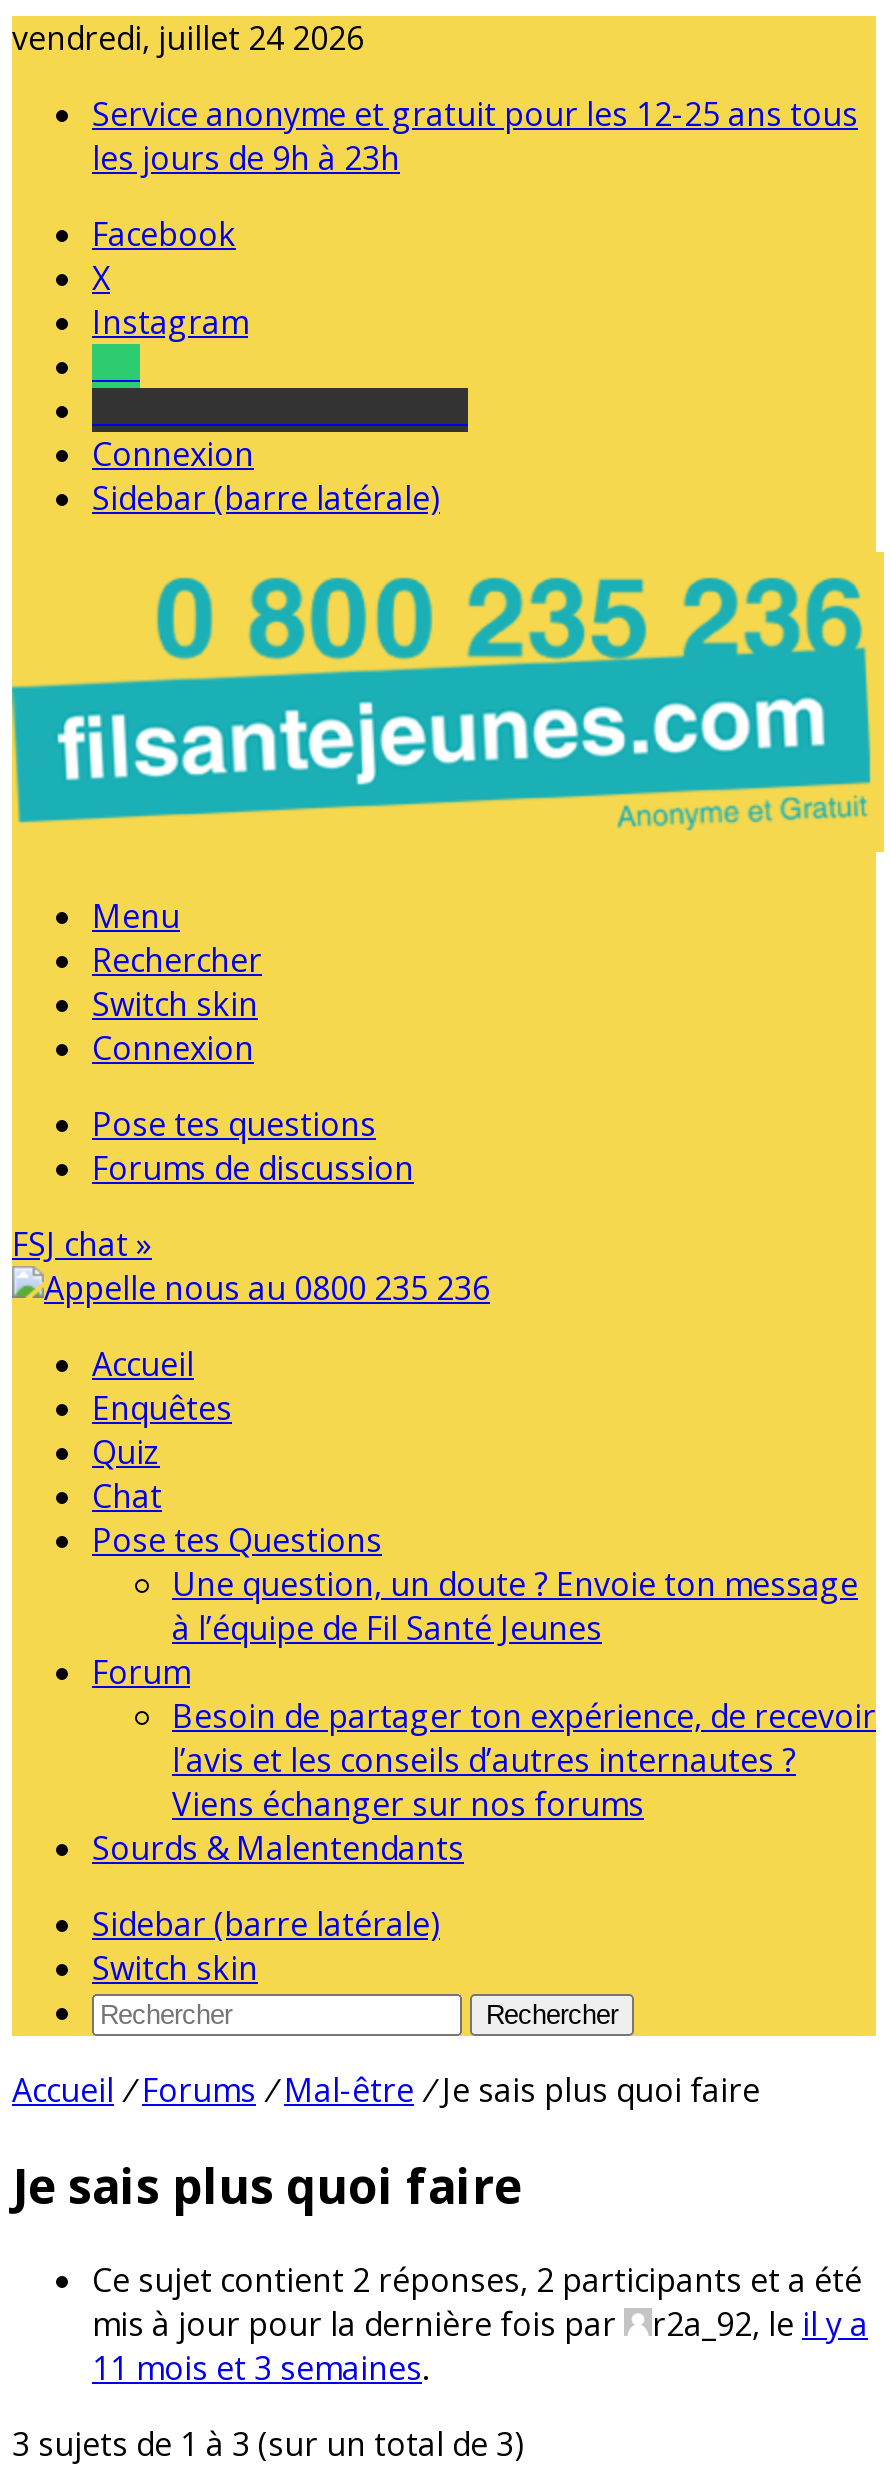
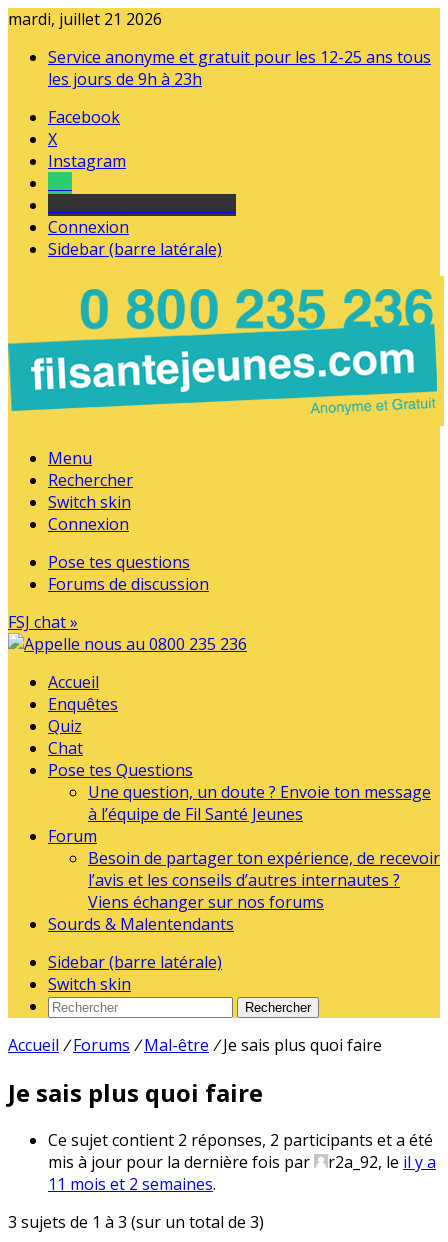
- vendredi, juillet 24 2026
+ mardi, juillet 21 2026

- 11 mois et 3 semaines.
+ 11 mois et 2 semaines.
